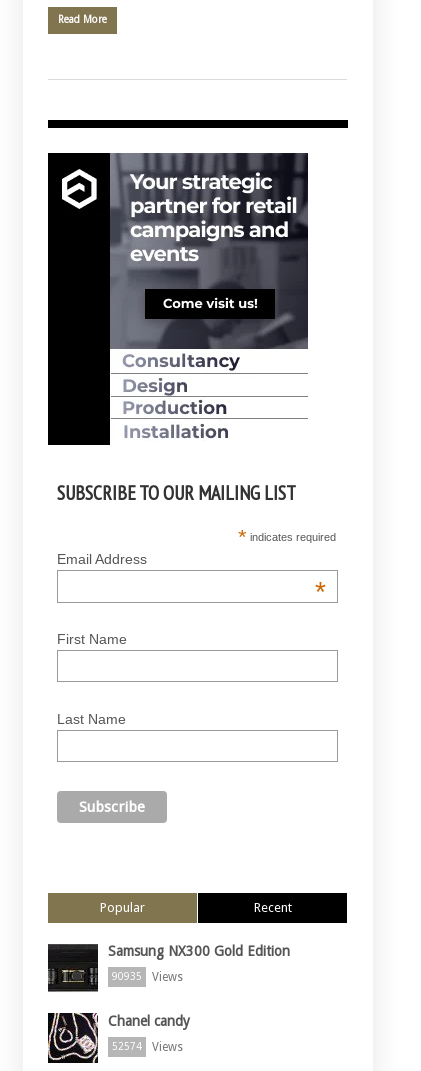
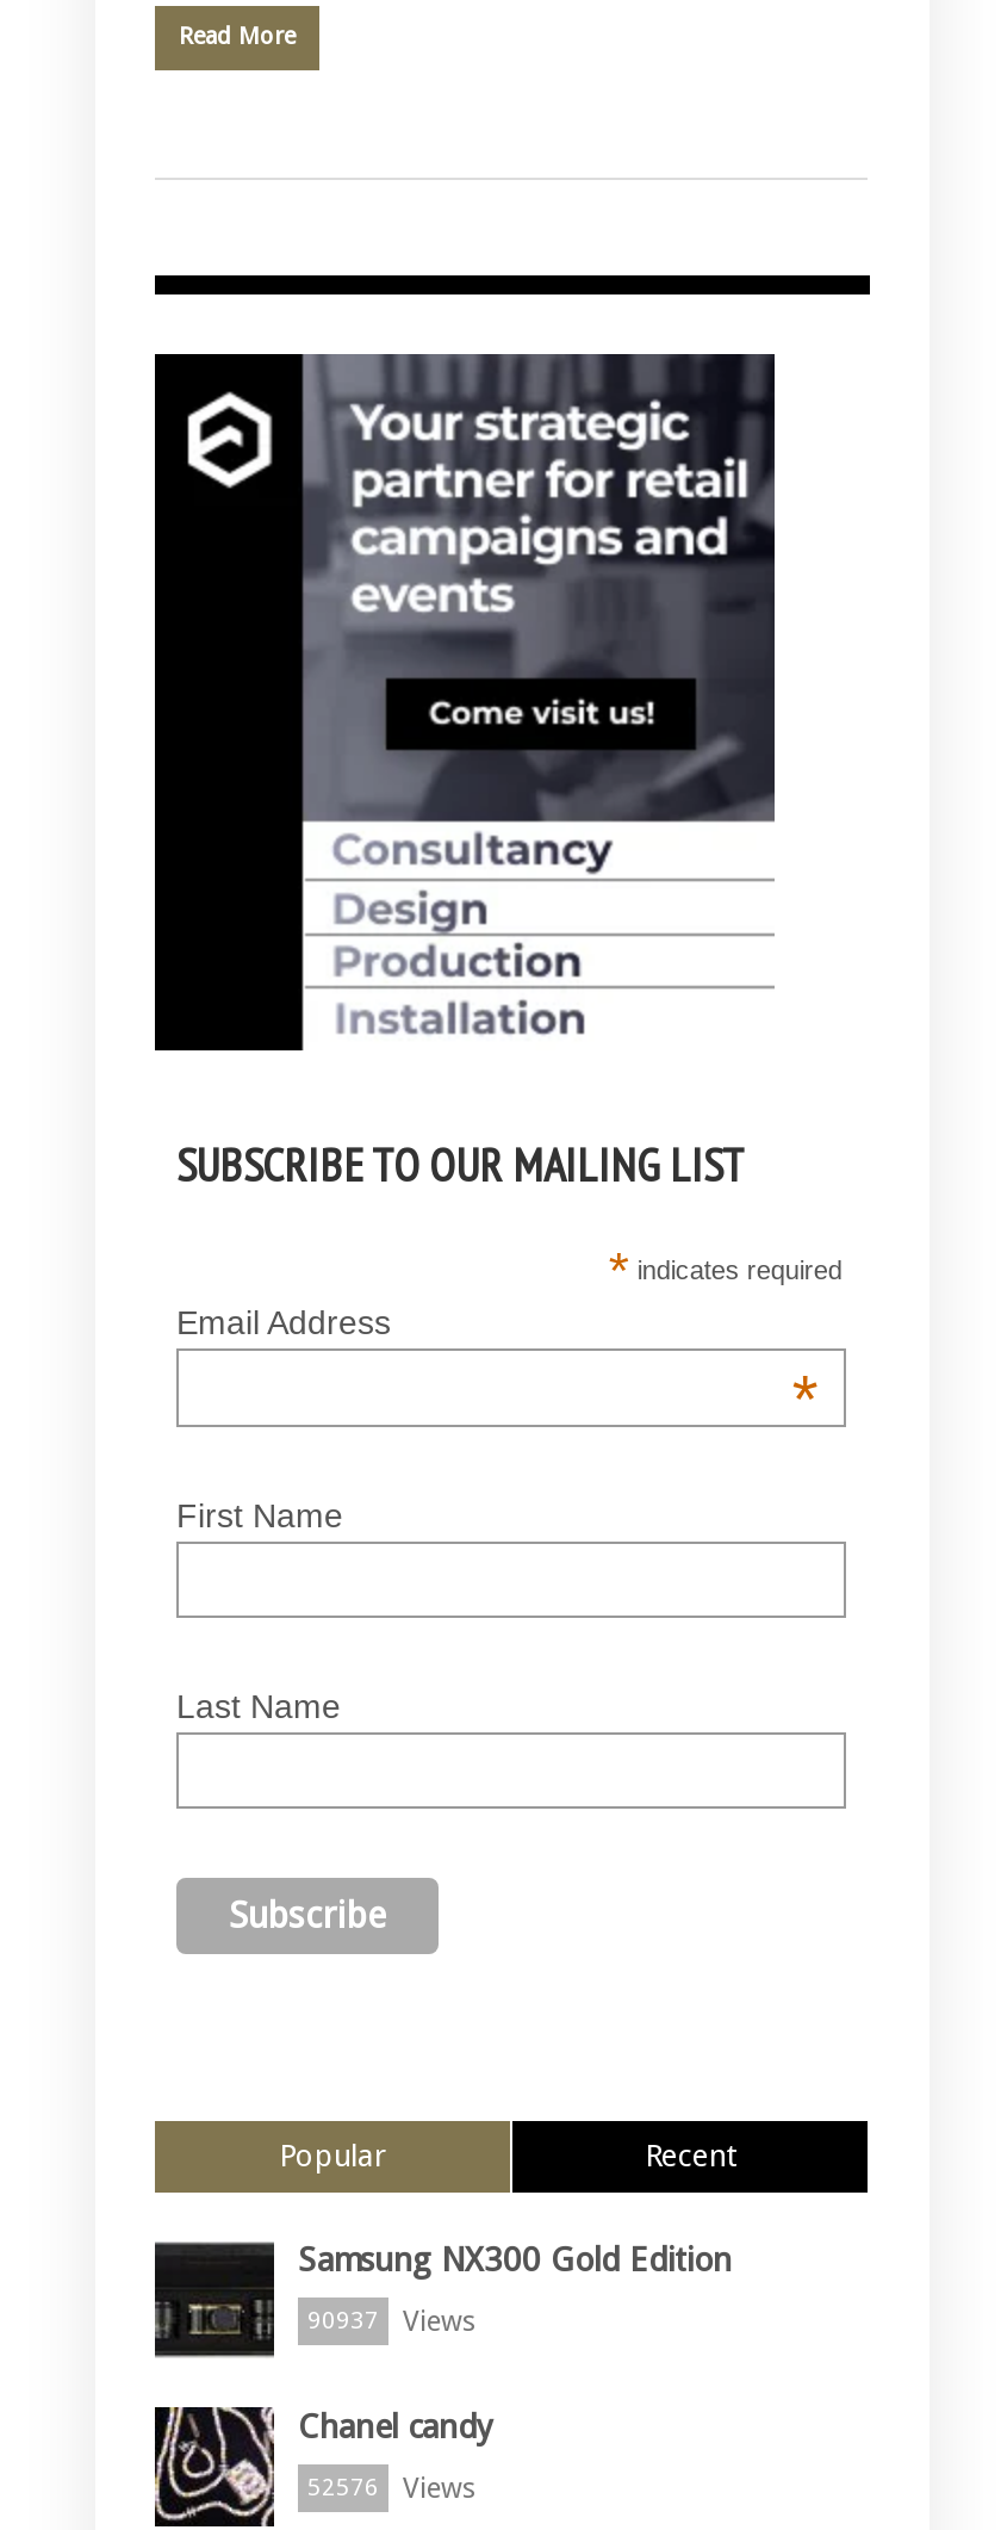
- 90935 Views
+ 90937 Views

- 52574 Views
+ 52576 Views
